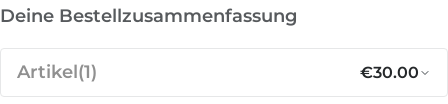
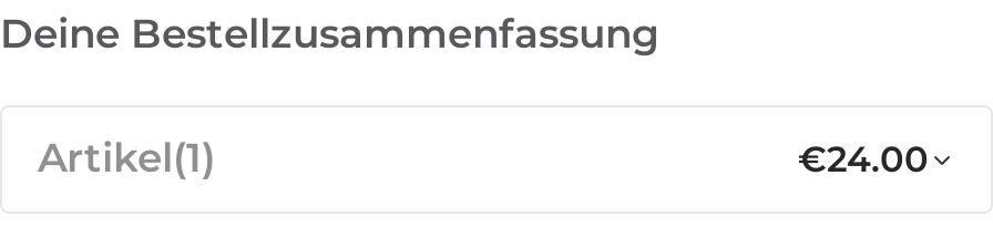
- €30.00
+ €24.00
